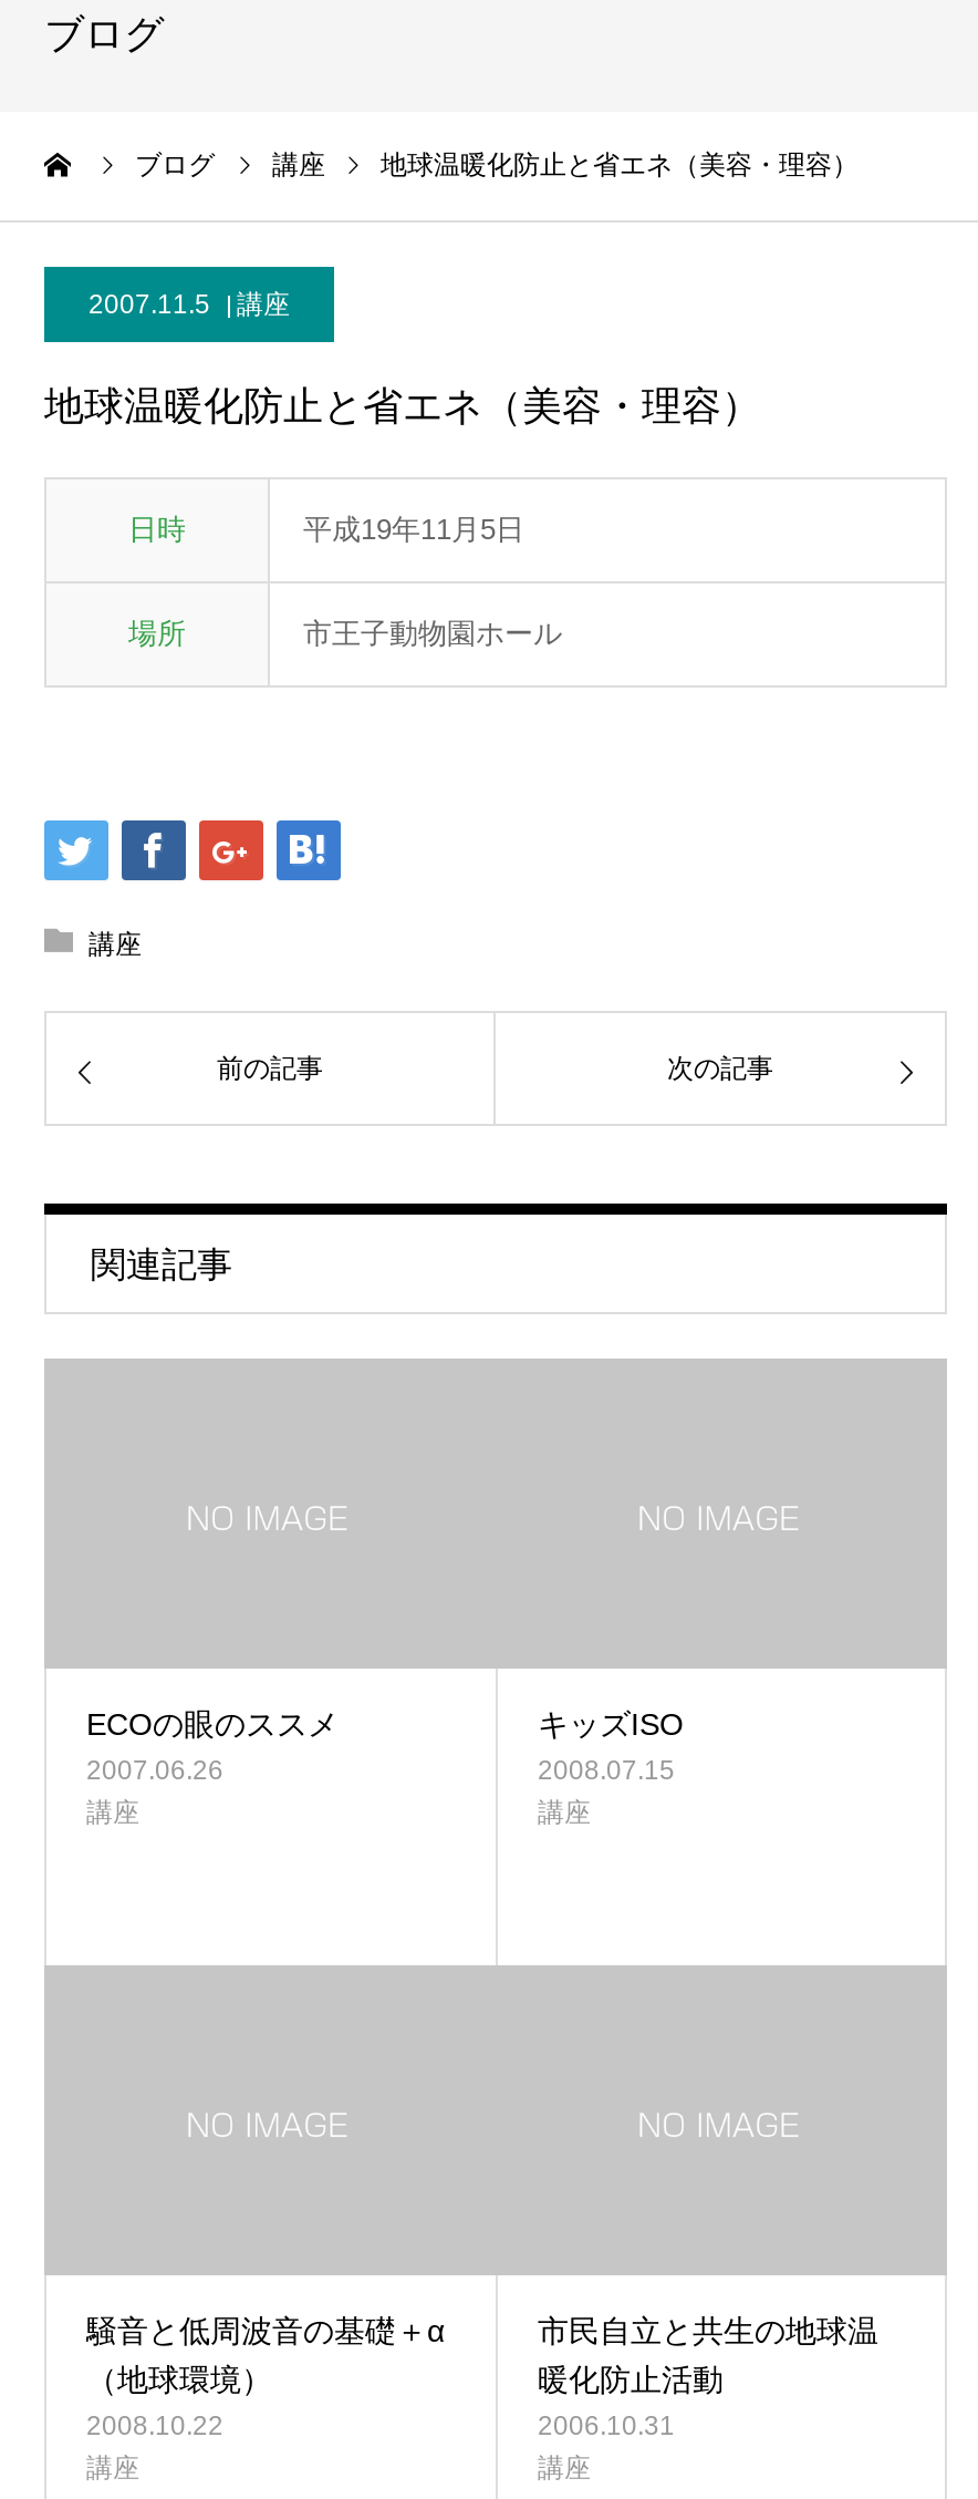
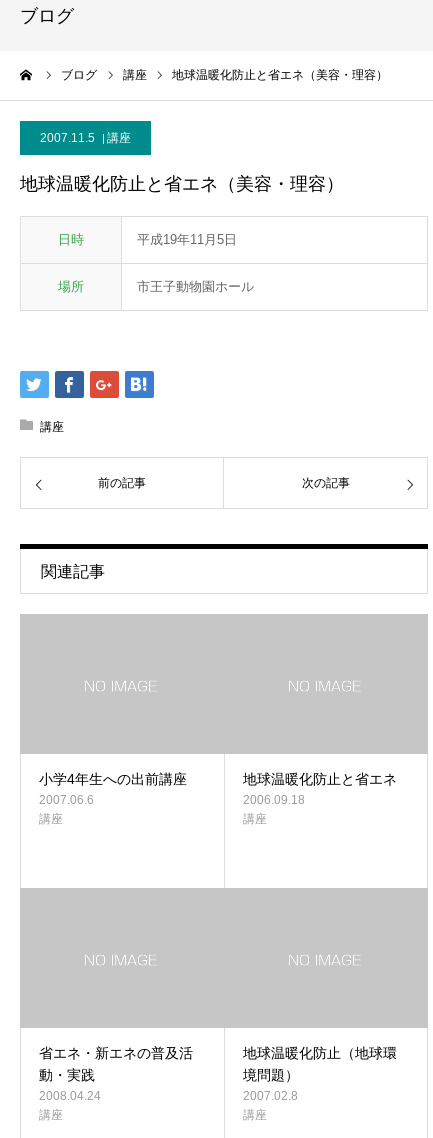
- ECOの眼のススメ
- 2007.06.26
+ 小学4年生への出前講座
+ 2007.06.6

- キッズISO
- 2008.07.15
+ 地球温暖化防止と省エネ
+ 2006.09.18

- 騒音と低周波音の基礎＋α
- （地球環境）
- 2008.10.22
+ 省エネ・新エネの普及活
+ 動・実践
+ 2008.04.24

- 市民自立と共生の地球温
- 暖化防止活動
- 2006.10.31
+ 地球温暖化防止（地球環
+ 境問題）
+ 2007.02.8
